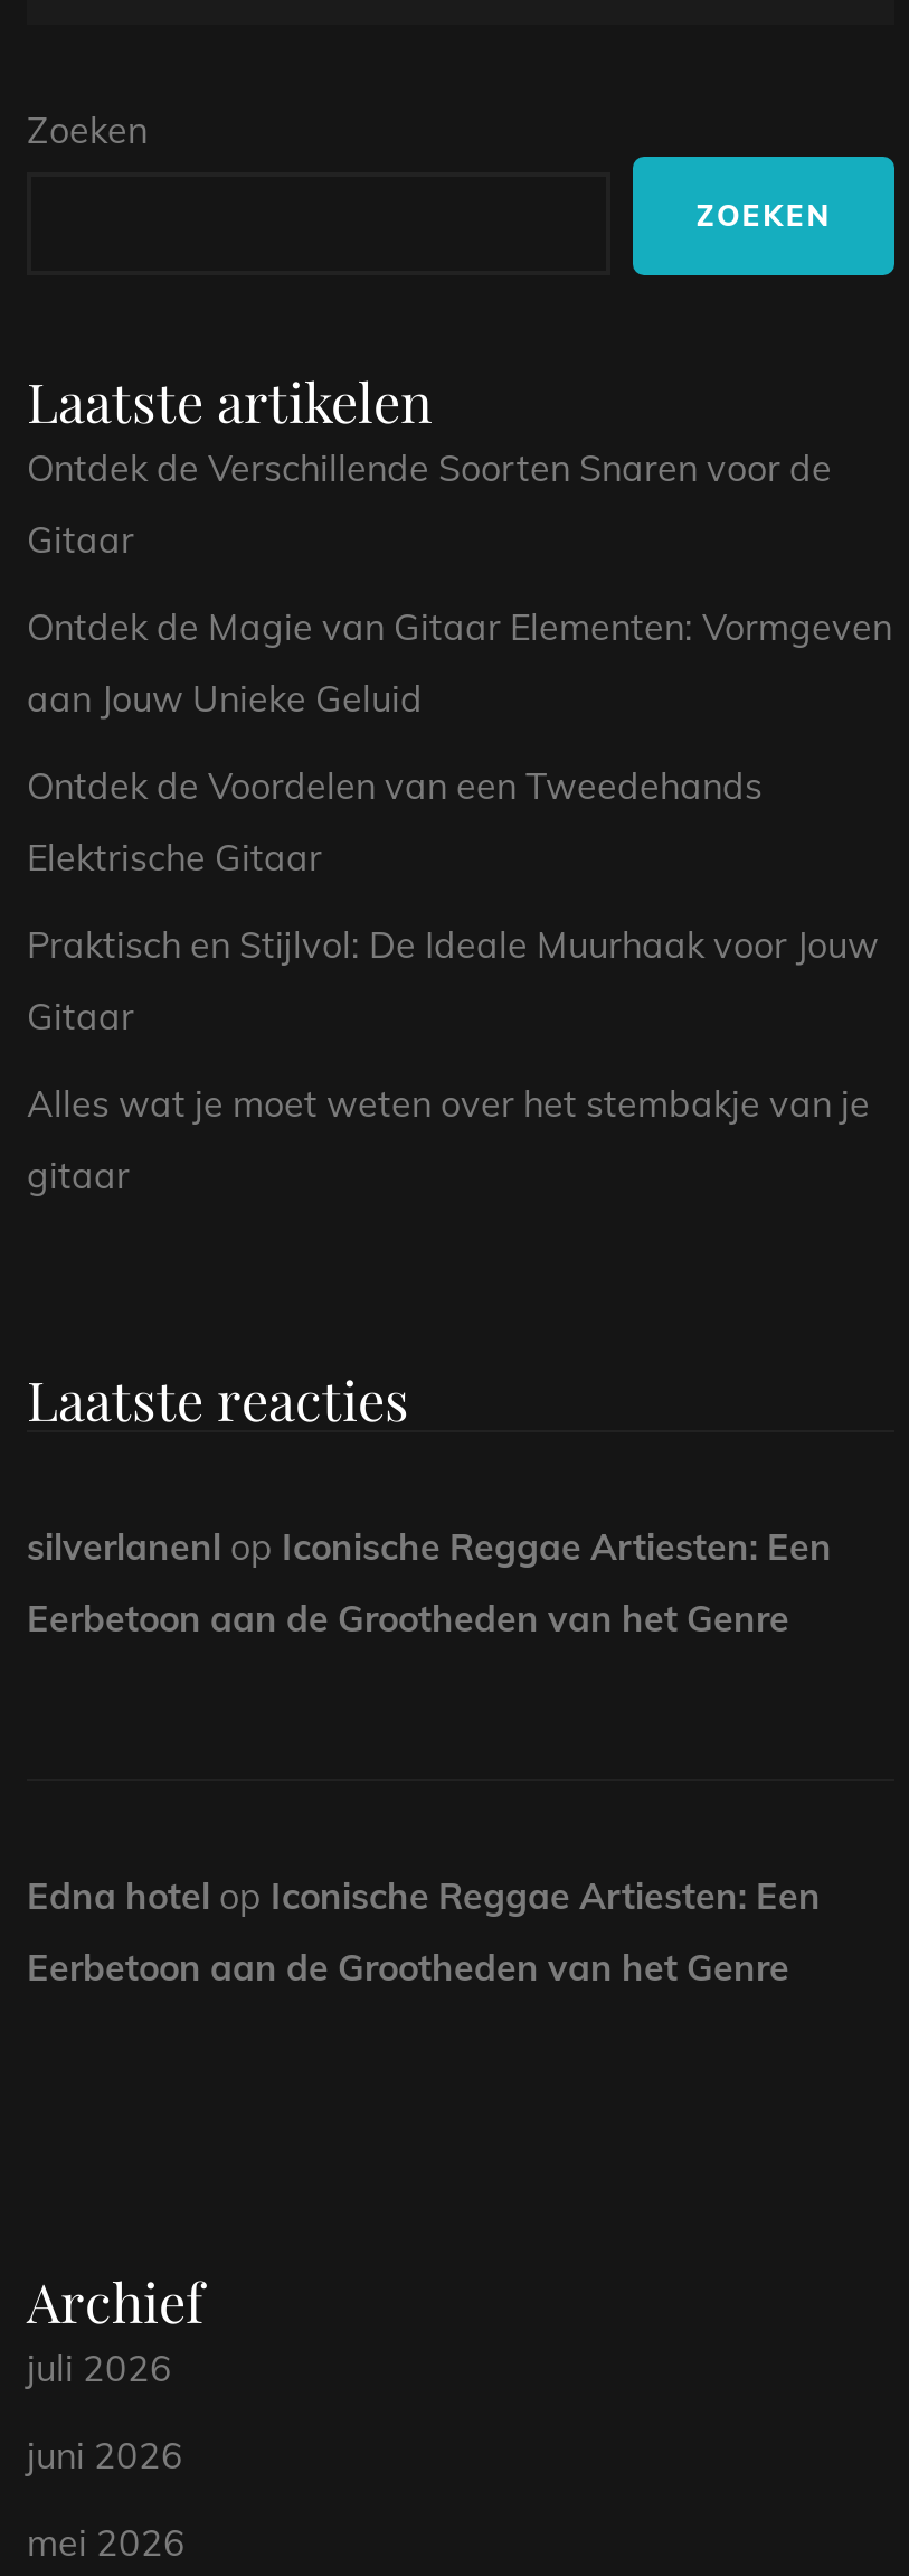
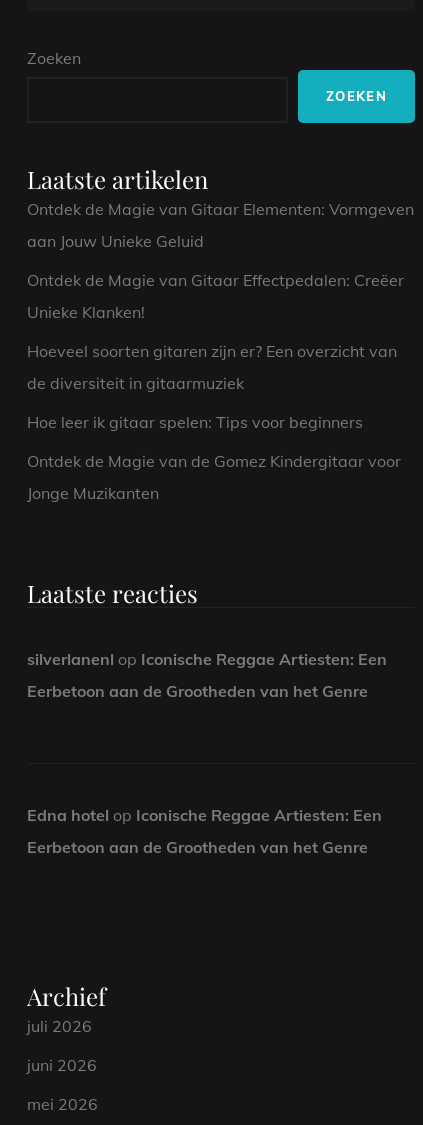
- Ontdek de Verschillende Soorten Snaren voor de
- Gitaar

moved up: Ontdek de Magie van Gitaar Elementen: Vormgeven | aan Jouw Unieke Geluid

- Ontdek de Voordelen van een Tweedehands
- Elektrische Gitaar
- Praktisch en Stijlvol: De Ideale Muurhaak voor Jouw
- Gitaar
- Alles wat je moet weten over het stembakje van je
- gitaar
+ Ontdek de Magie van Gitaar Effectpedalen: Creëer
+ Unieke Klanken!
+ Hoeveel soorten gitaren zijn er? Een overzicht van
+ de diversiteit in gitaarmuziek
+ Hoe leer ik gitaar spelen: Tips voor beginners
+ Ontdek de Magie van de Gomez Kindergitaar voor
+ Jonge Muzikanten
